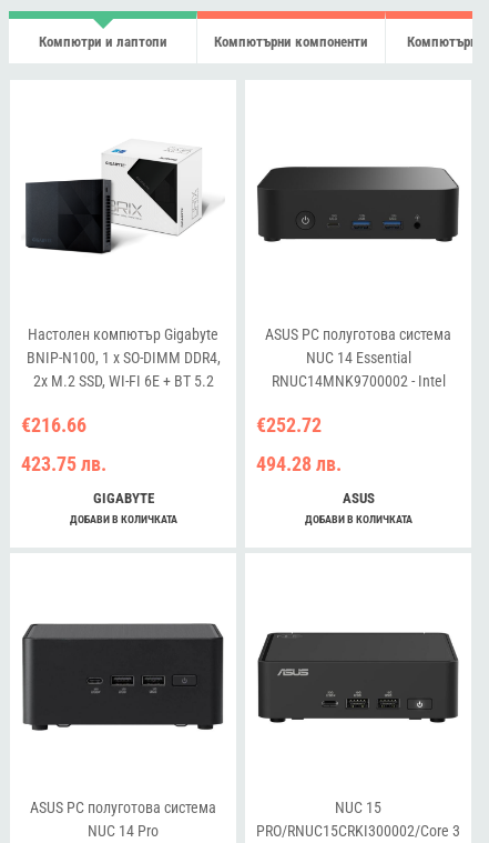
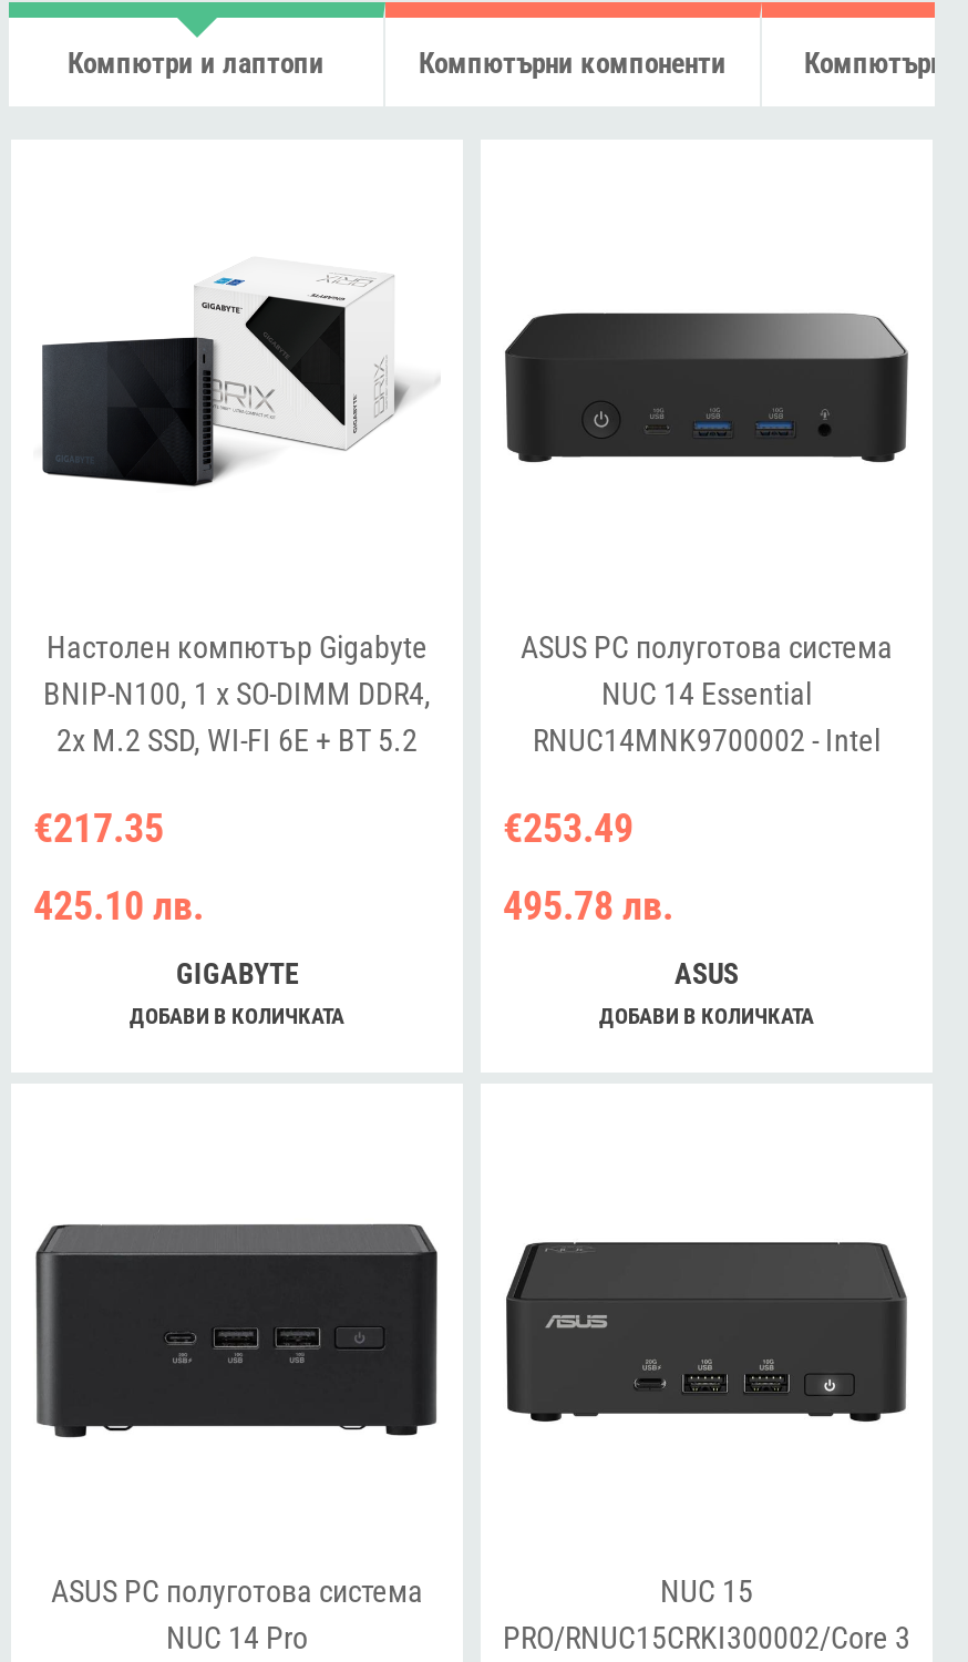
- €216.66
+ €217.35

- €252.72
+ €253.49

- 423.75 лв.
+ 425.10 лв.

- 494.28 лв.
+ 495.78 лв.
